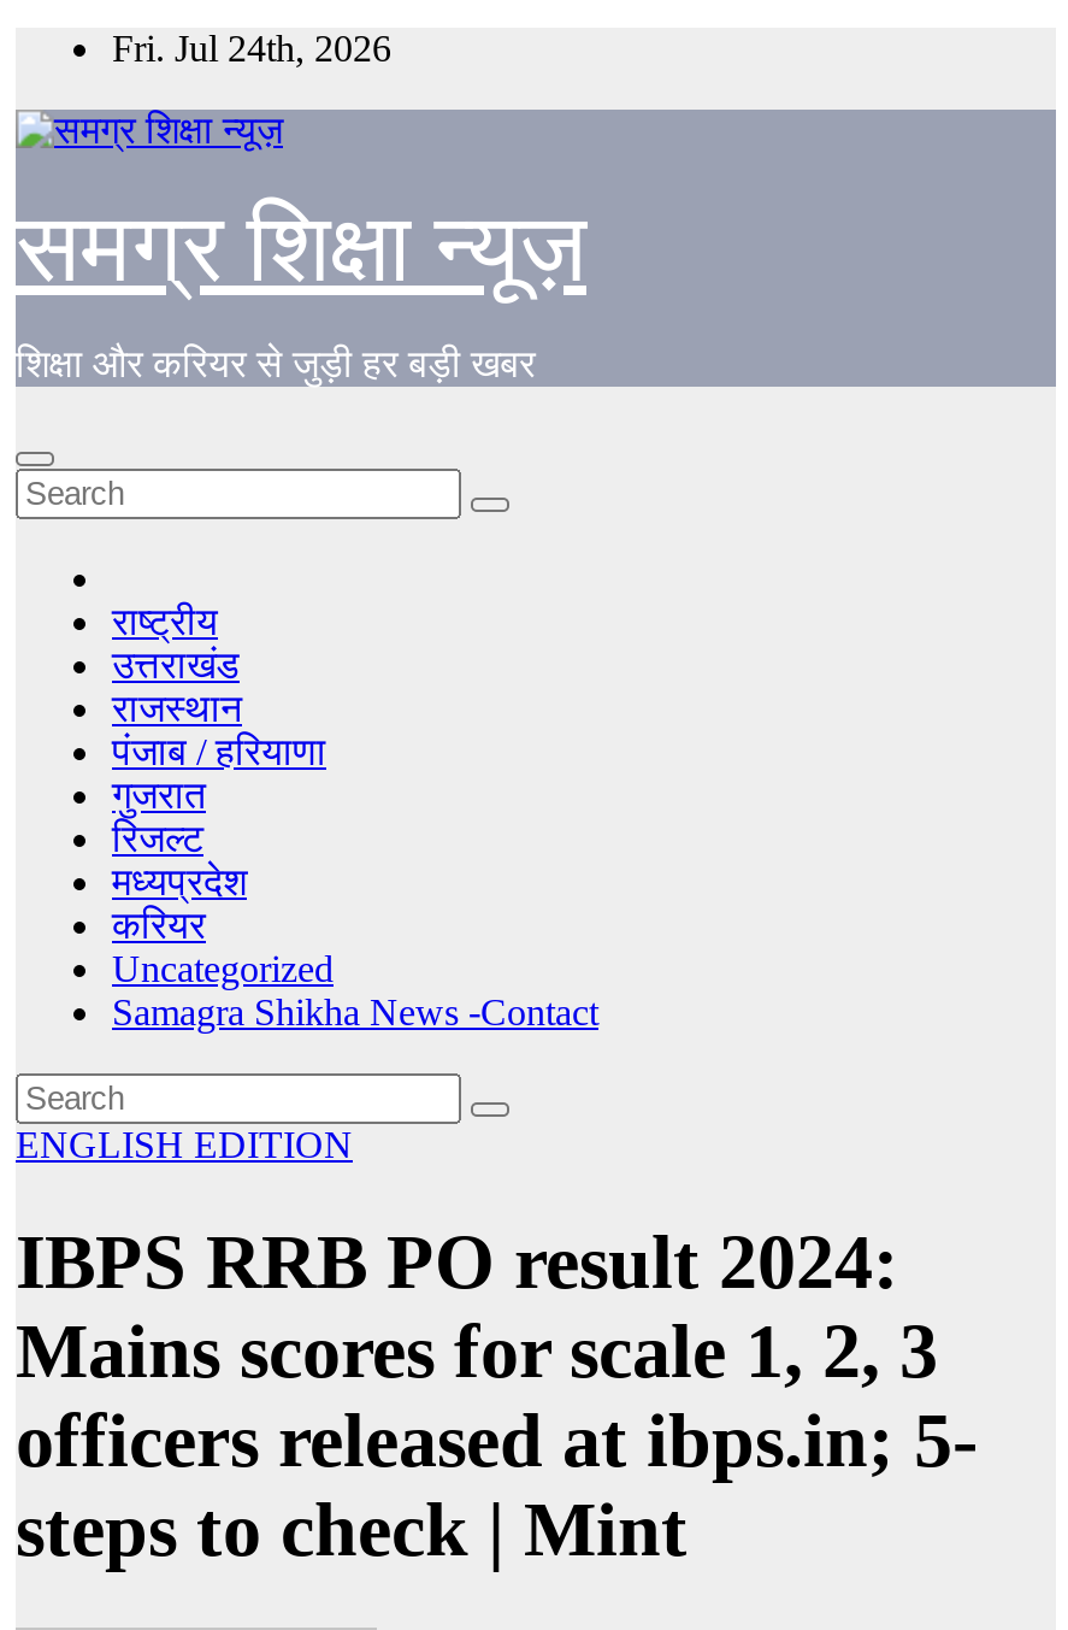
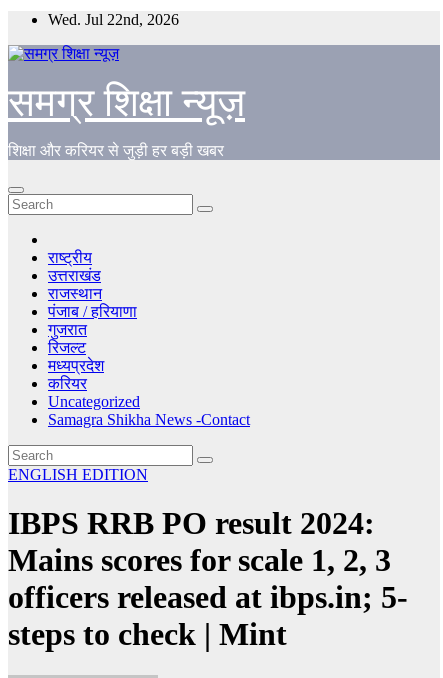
- Fri. Jul 24th, 2026
+ Wed. Jul 22nd, 2026
